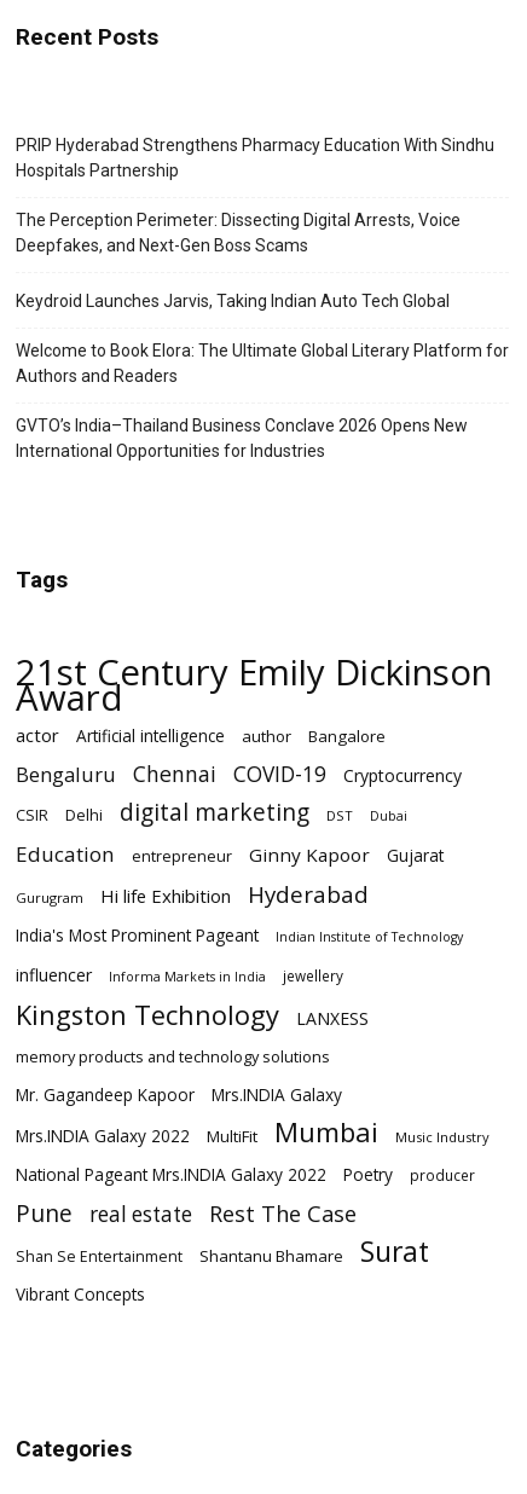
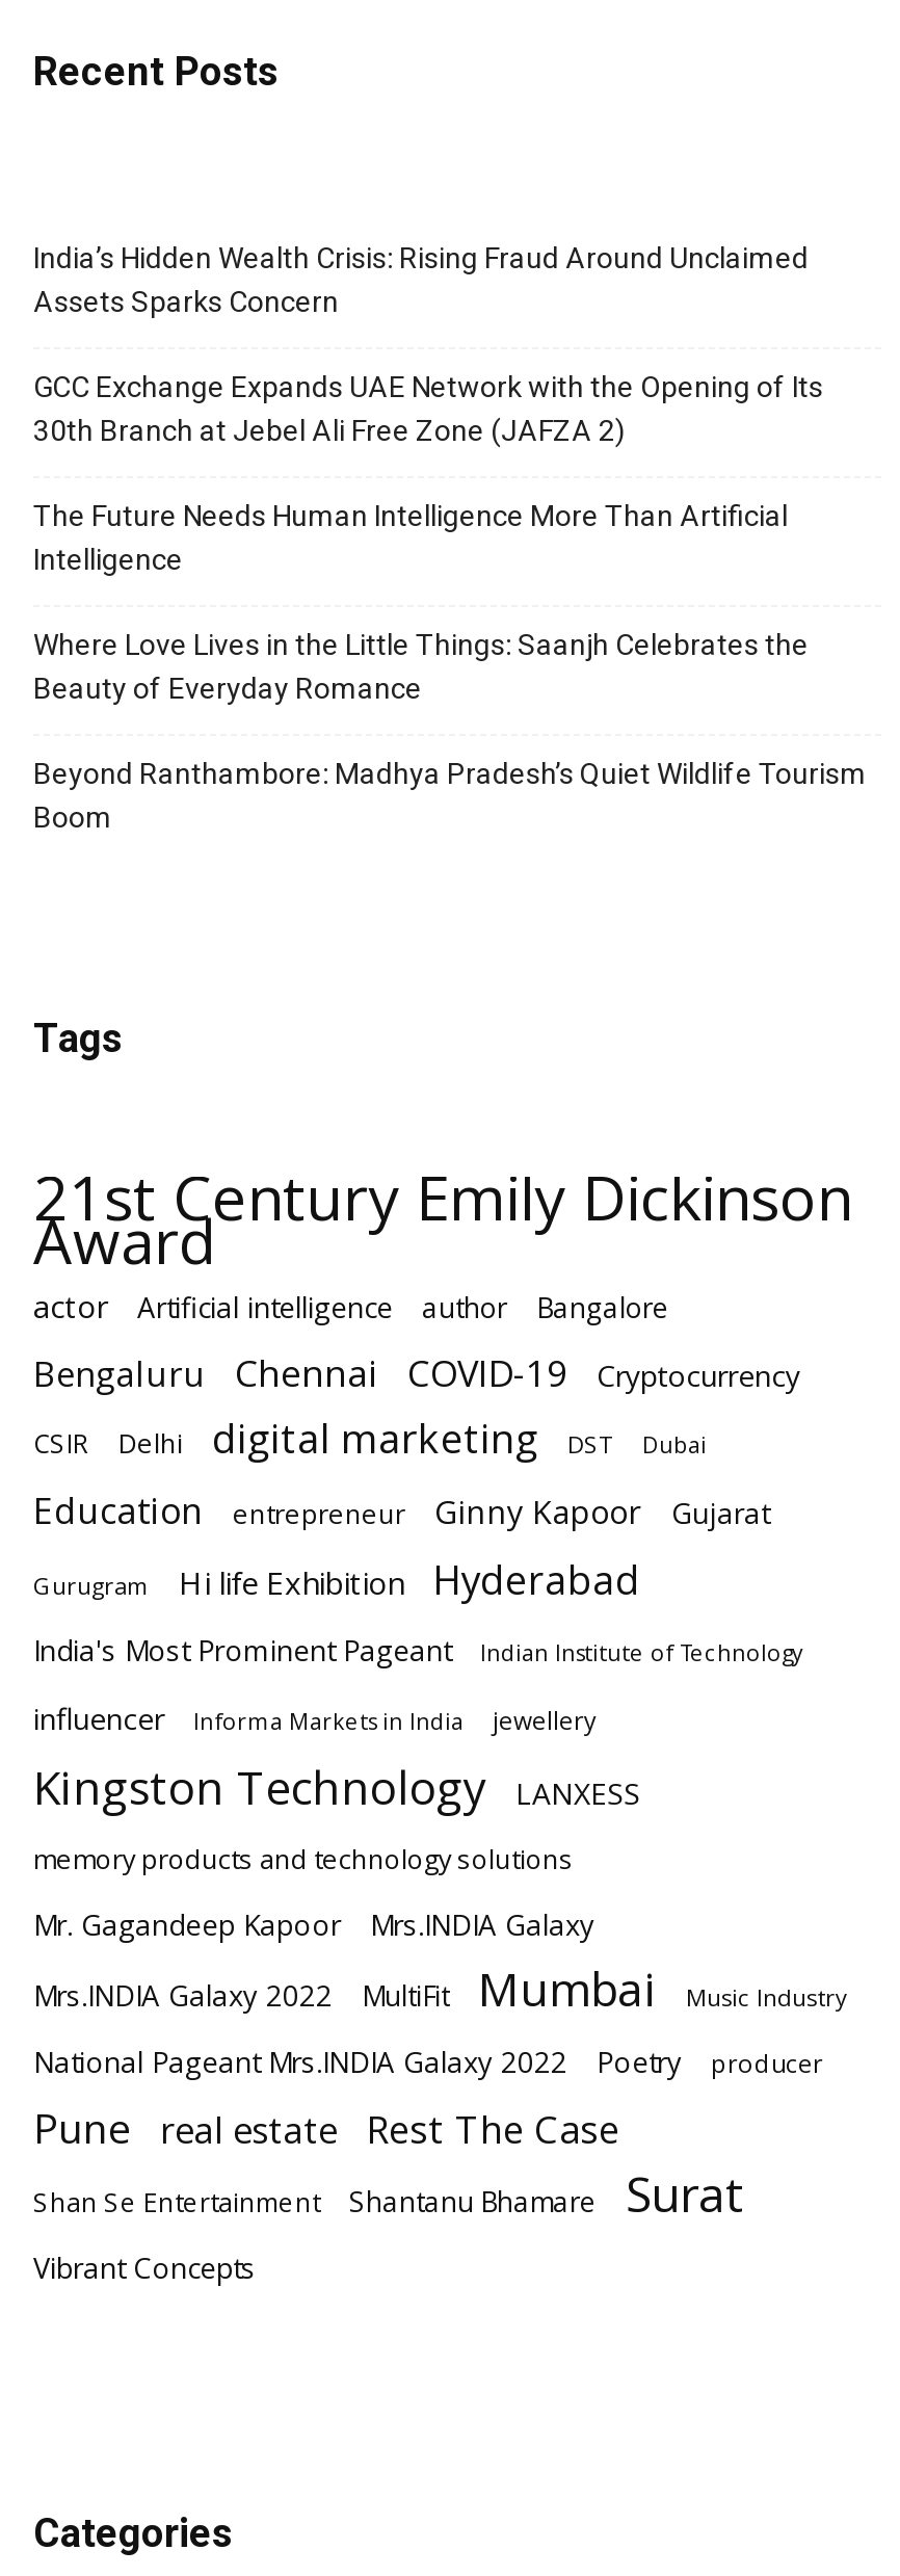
- PRIP Hyderabad Strengthens Pharmacy Education With Sindhu
- Hospitals Partnership
+ India’s Hidden Wealth Crisis: Rising Fraud Around Unclaimed
+ Assets Sparks Concern

- The Perception Perimeter: Dissecting Digital Arrests, Voice
- Deepfakes, and Next-Gen Boss Scams
+ GCC Exchange Expands UAE Network with the Opening of Its
+ 30th Branch at Jebel Ali Free Zone (JAFZA 2)

- Keydroid Launches Jarvis, Taking Indian Auto Tech Global
+ The Future Needs Human Intelligence More Than Artificial
+ Intelligence

- Welcome to Book Elora: The Ultimate Global Literary Platform for
- Authors and Readers
+ Where Love Lives in the Little Things: Saanjh Celebrates the
+ Beauty of Everyday Romance

- GVTO’s India–Thailand Business Conclave 2026 Opens New
- International Opportunities for Industries
+ Beyond Ranthambore: Madhya Pradesh’s Quiet Wildlife Tourism
+ Boom
